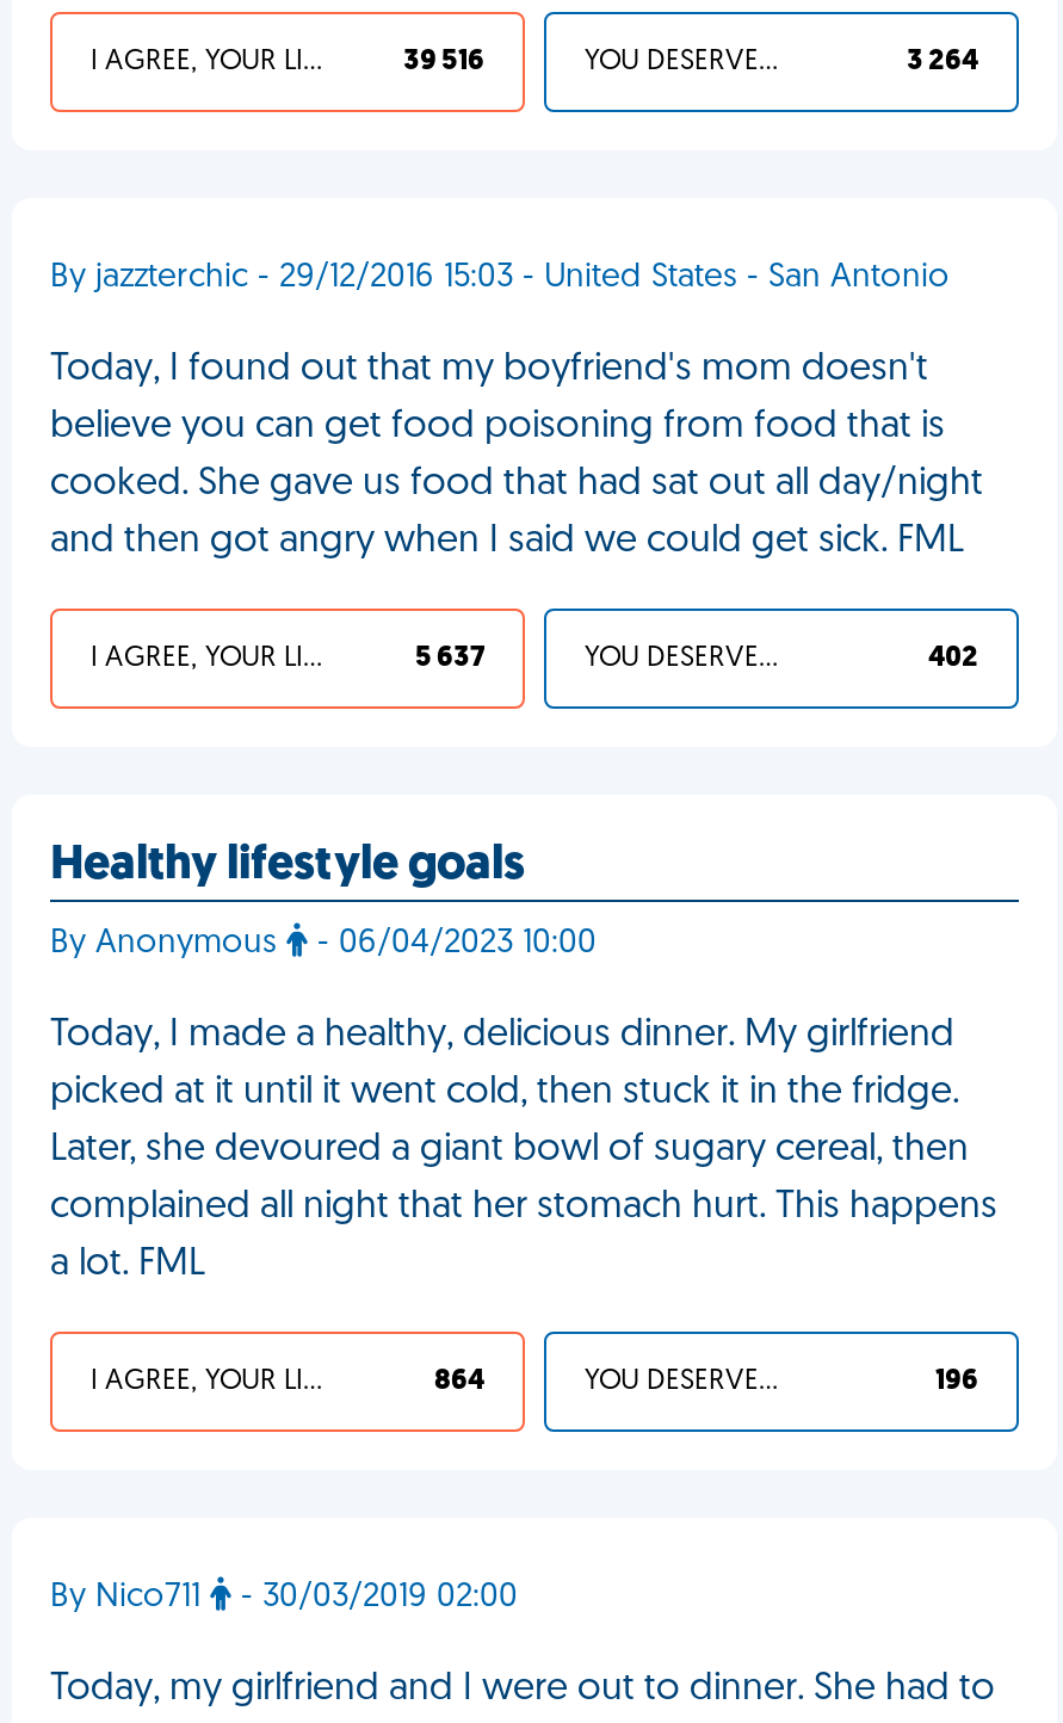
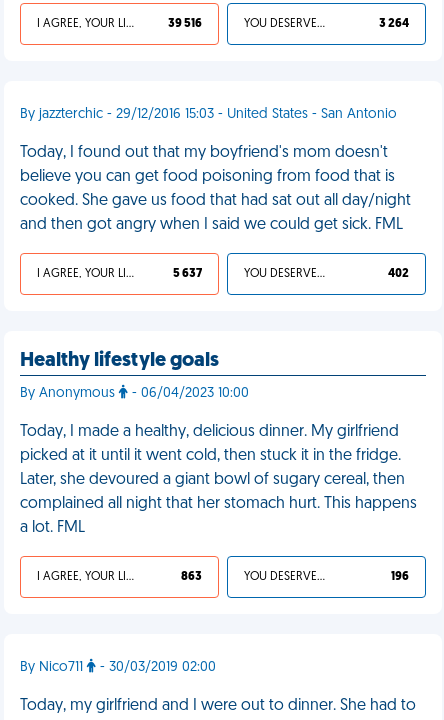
- 864
+ 863
